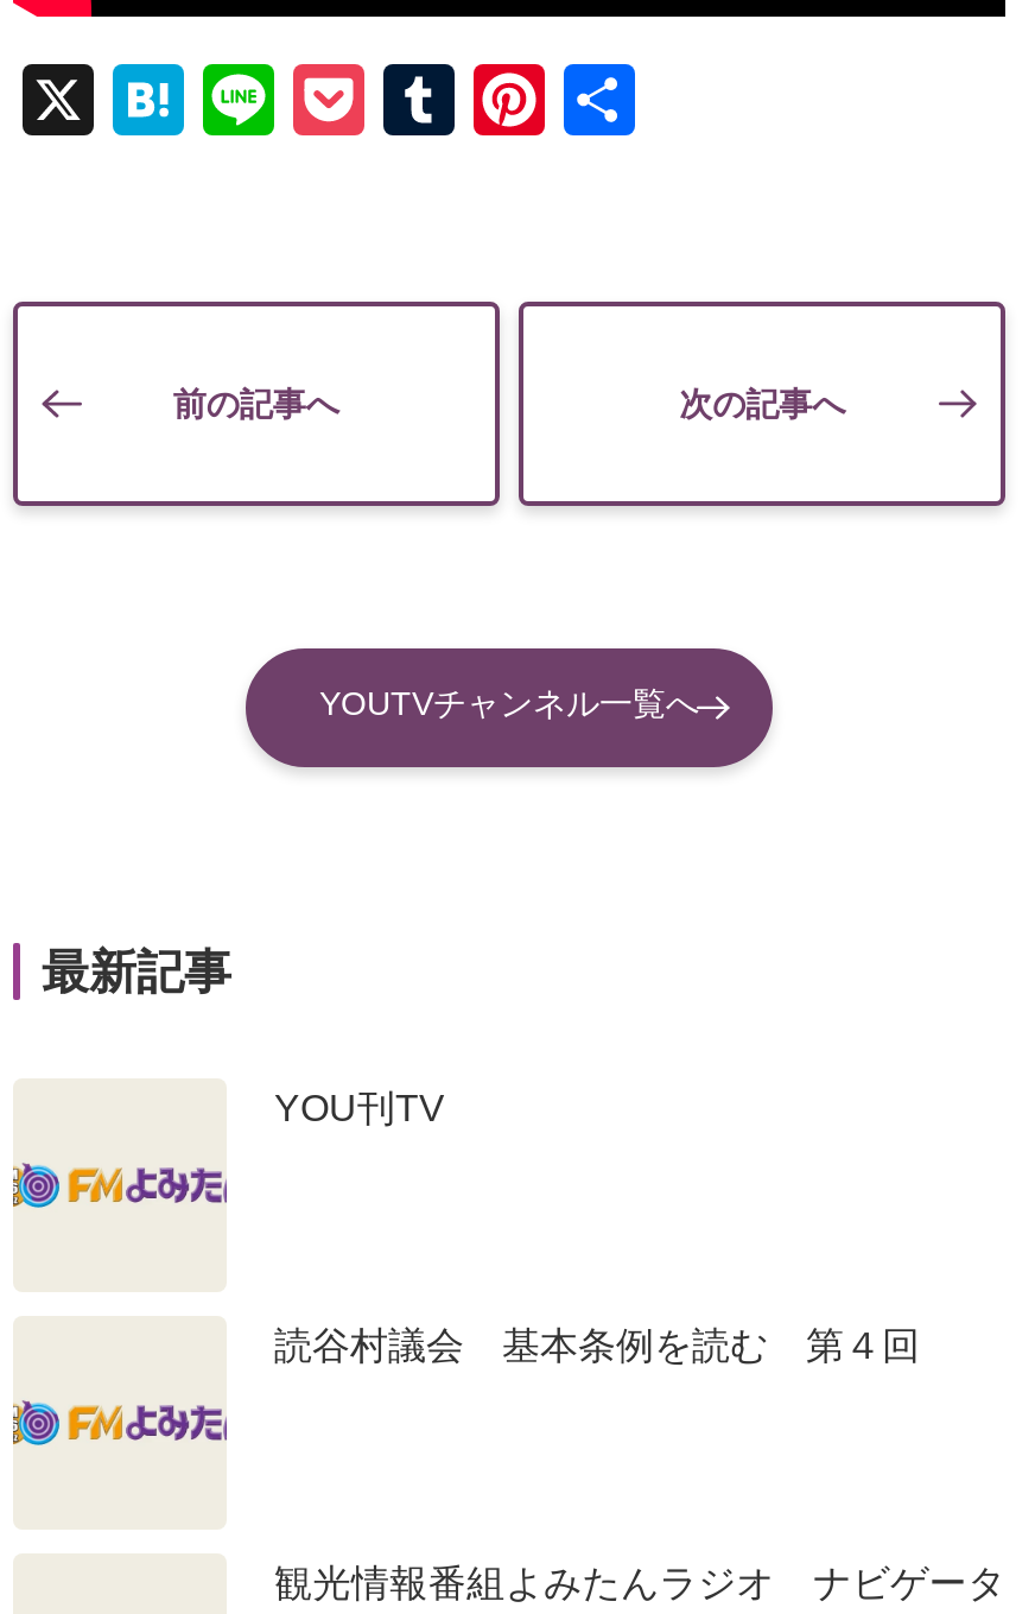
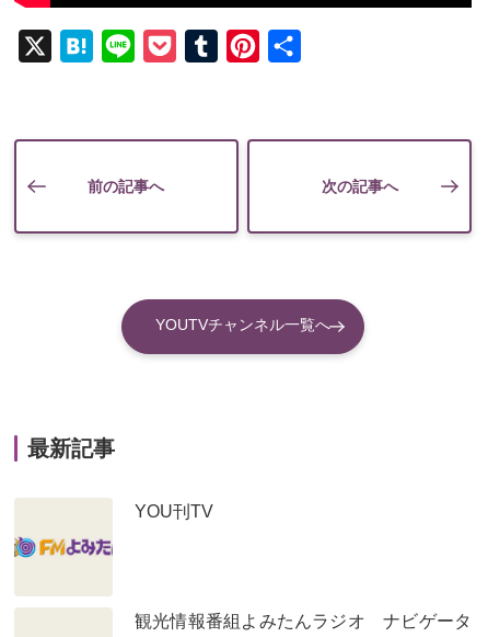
- 読谷村議会 基本条例を読む 第４回
